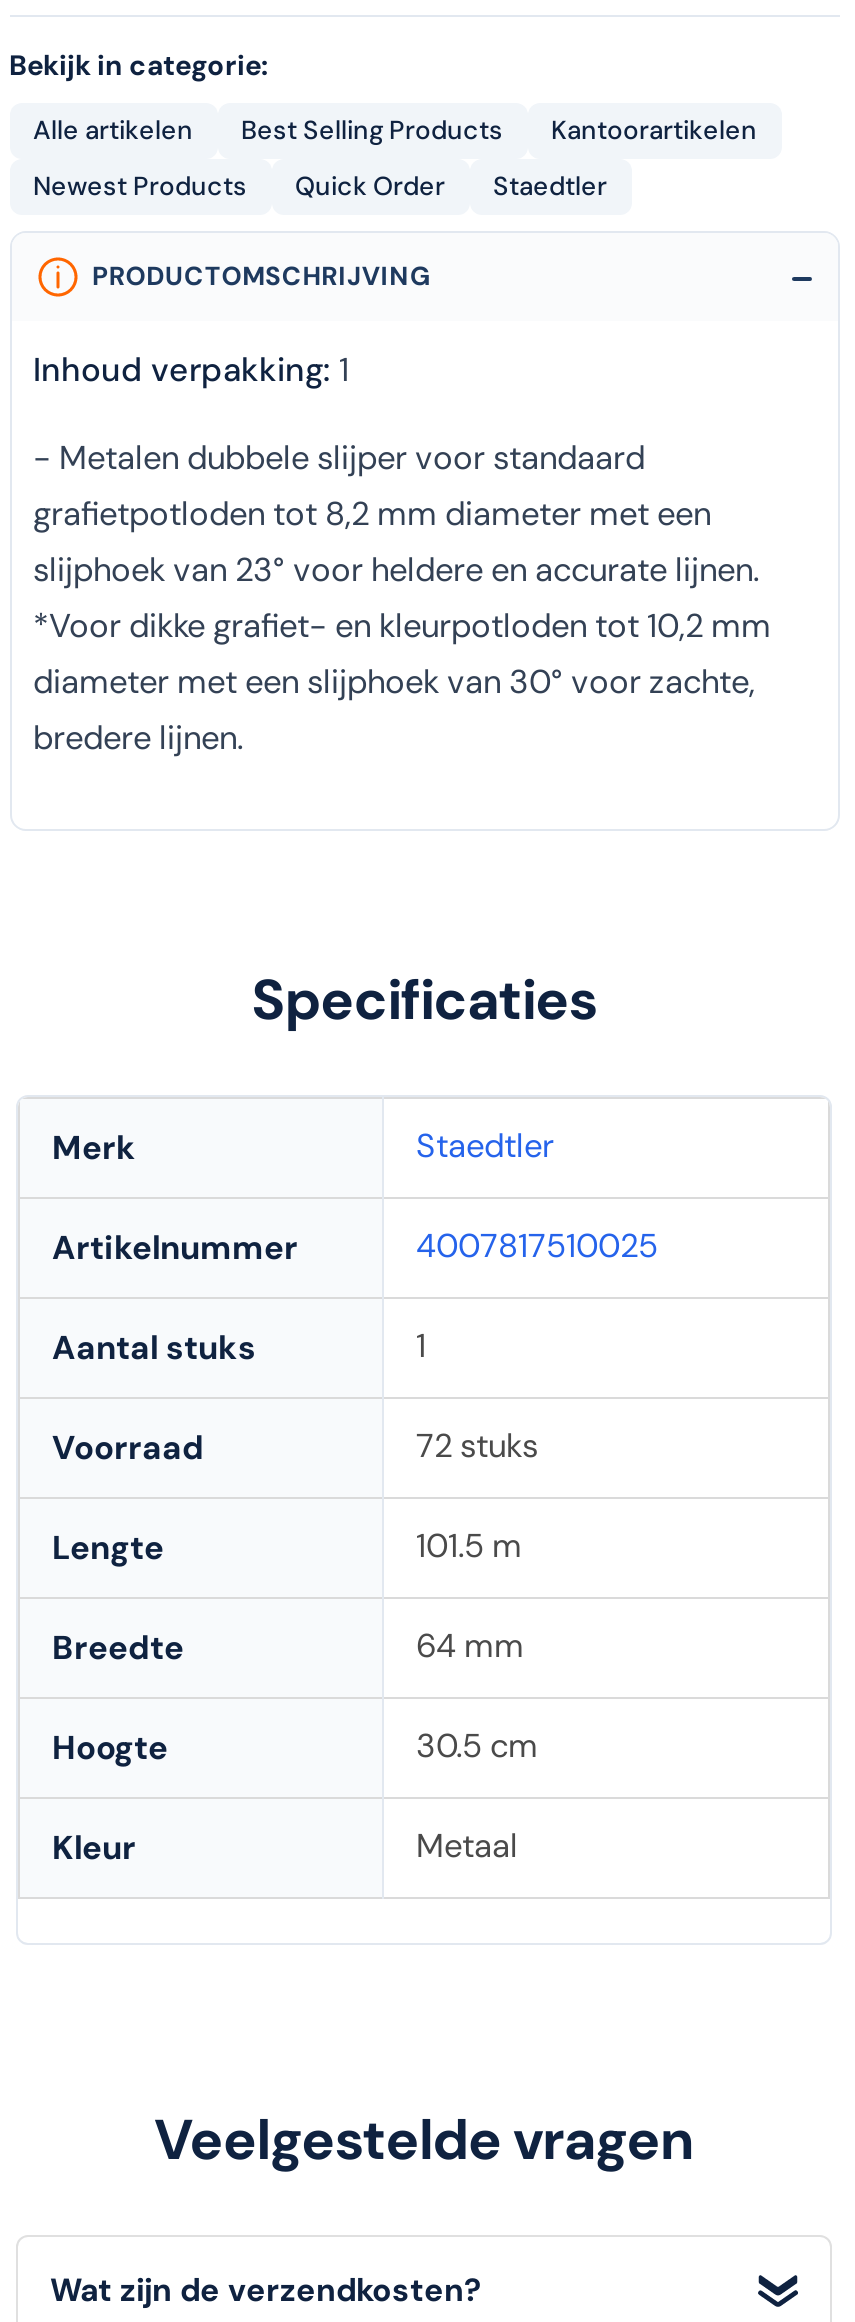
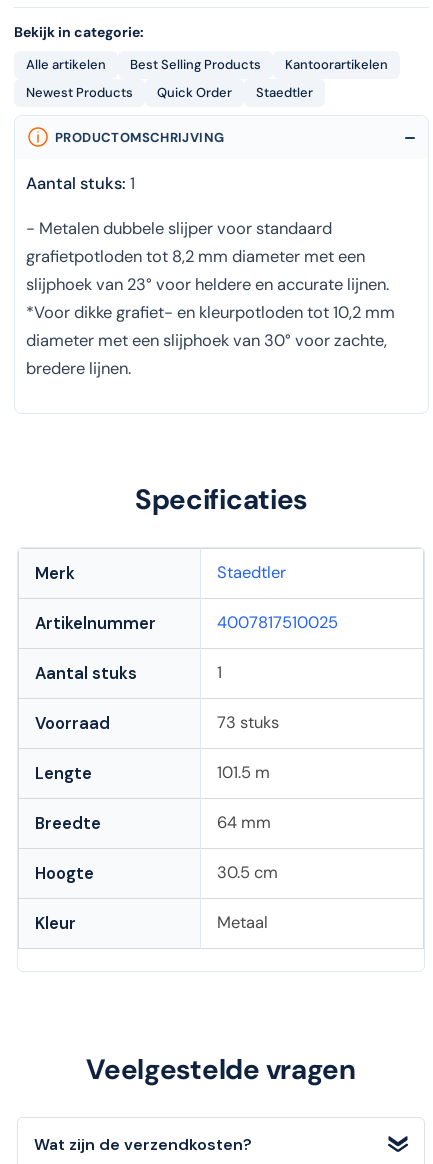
- Inhoud verpakking: 1
+ Aantal stuks: 1

- 72 stuks
+ 73 stuks
